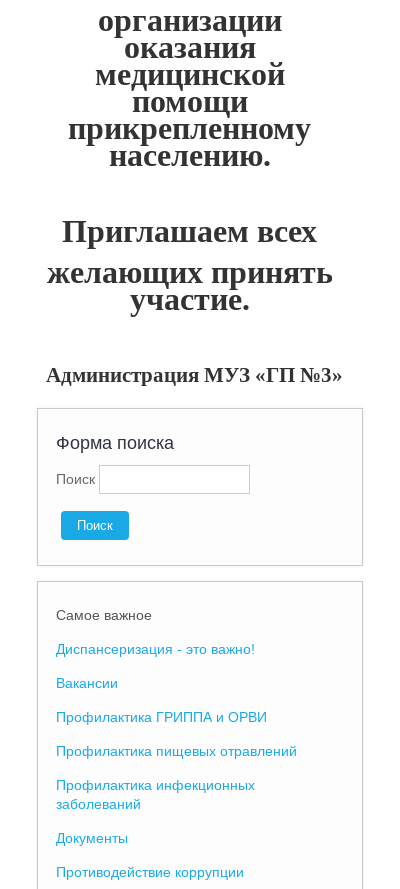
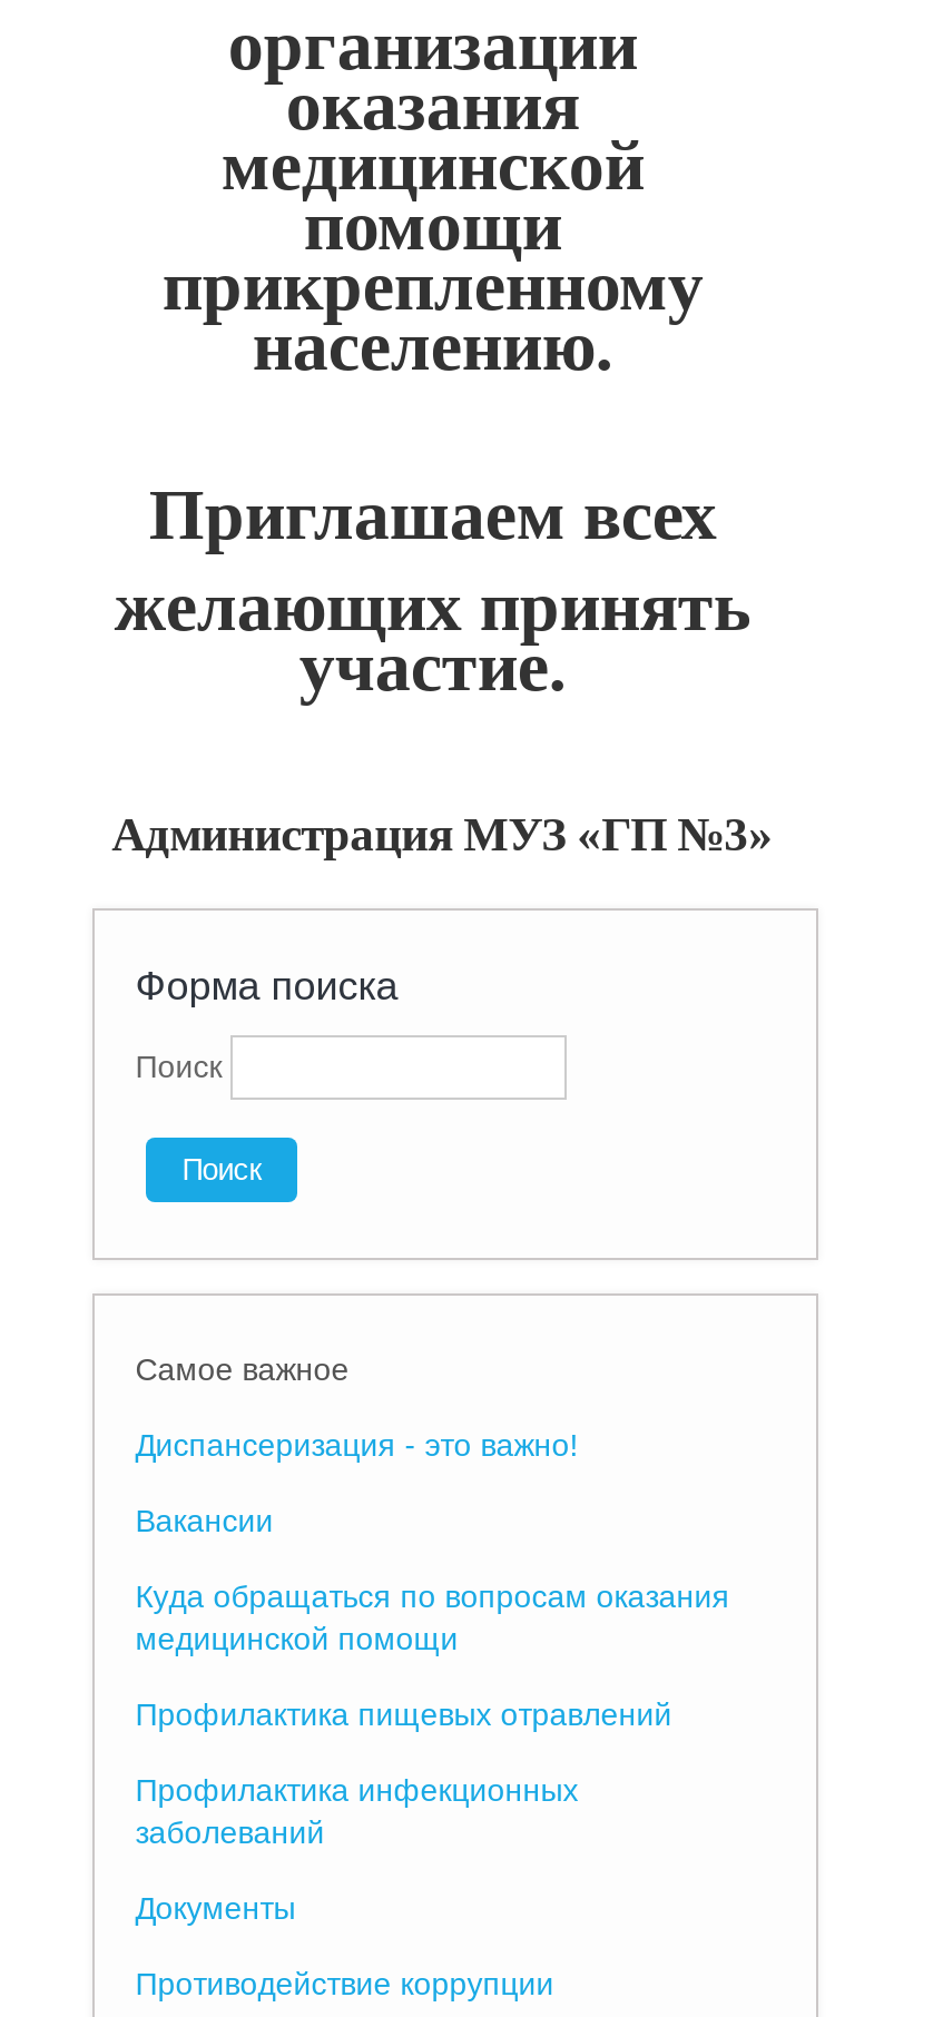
- Профилактика ГРИППА и ОРВИ
+ Куда обращаться по вопросам оказания
+ медицинской помощи
